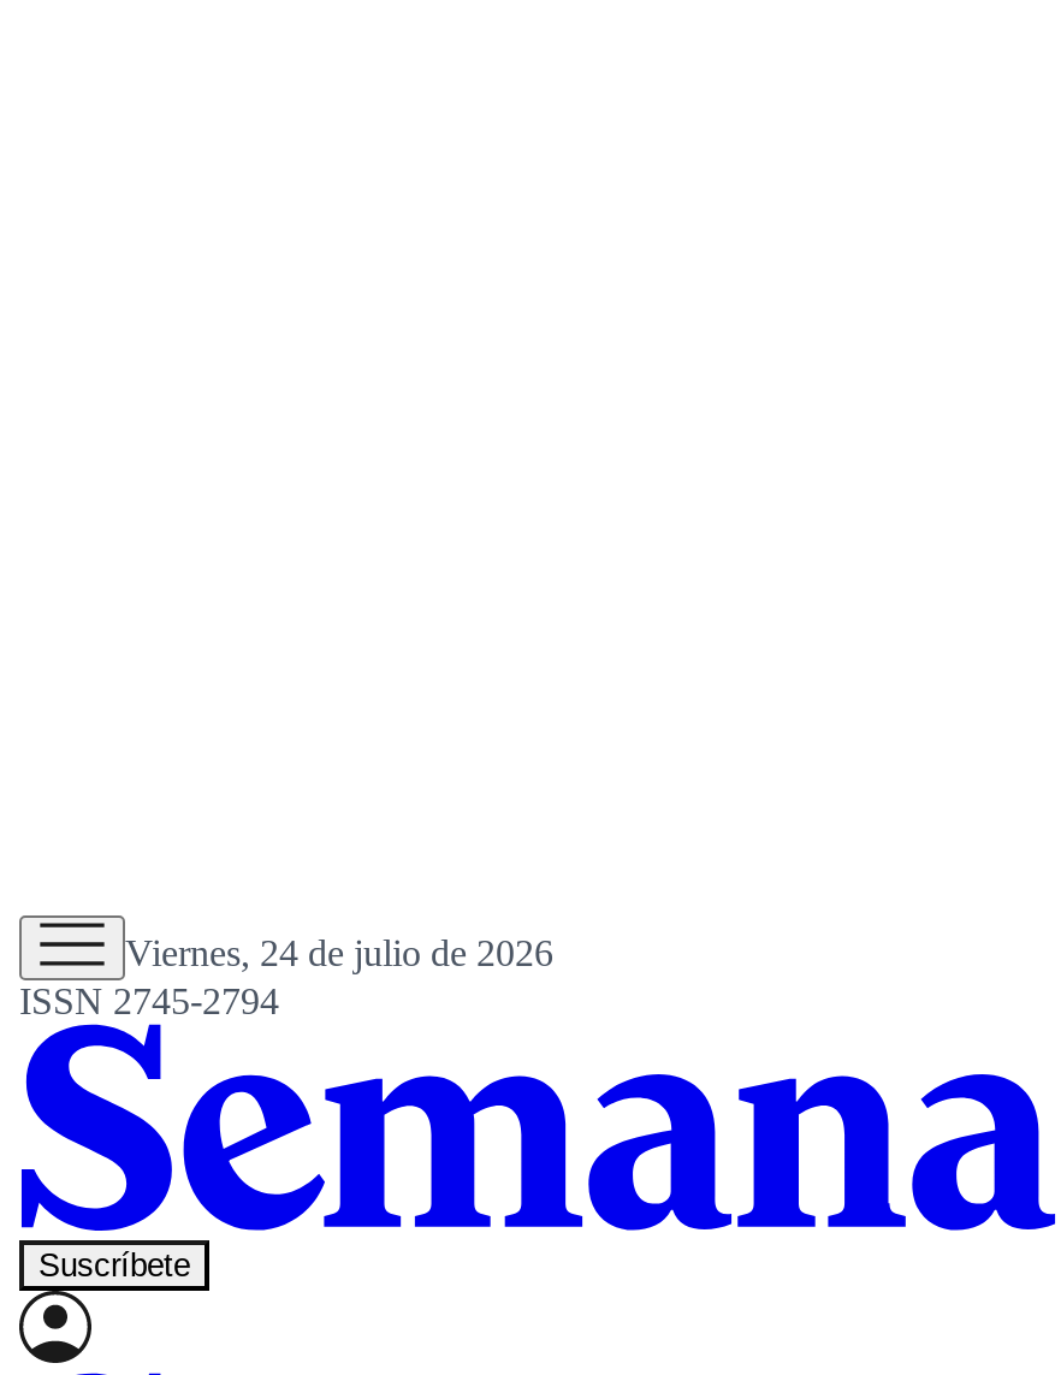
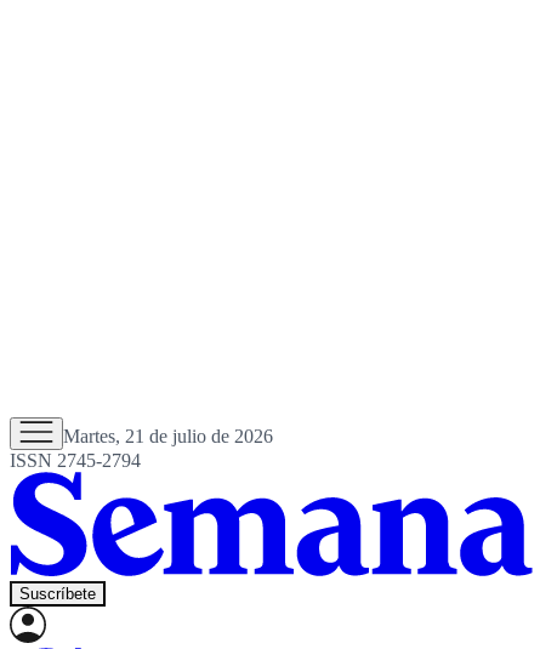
- Viernes, 24 de julio de 2026
+ Martes, 21 de julio de 2026
